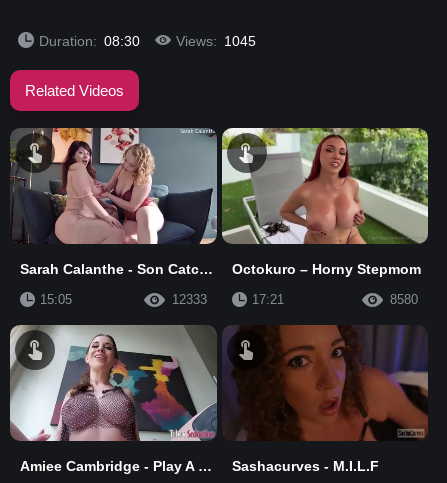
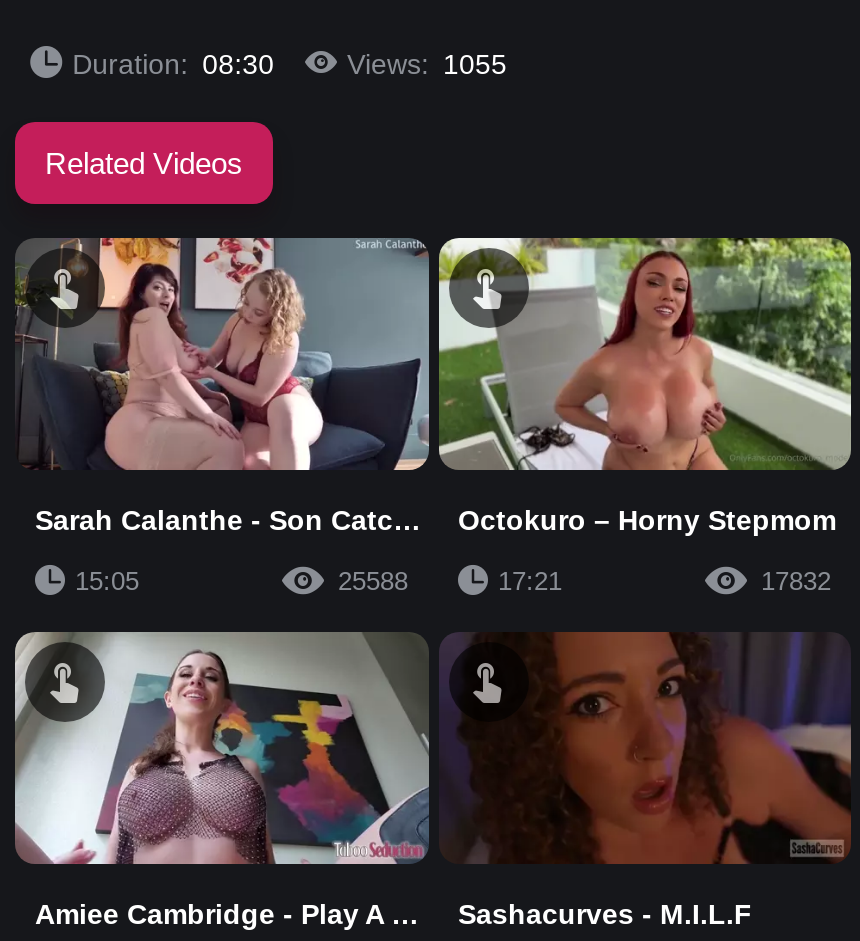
- Views: 1045
+ Views: 1055

- 12333
+ 25588

- 8580
+ 17832
